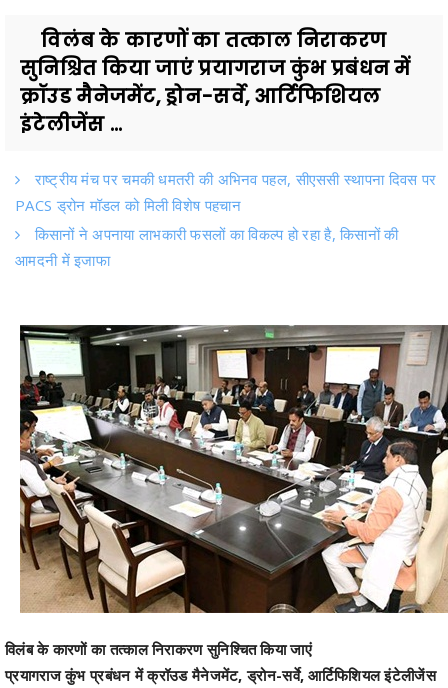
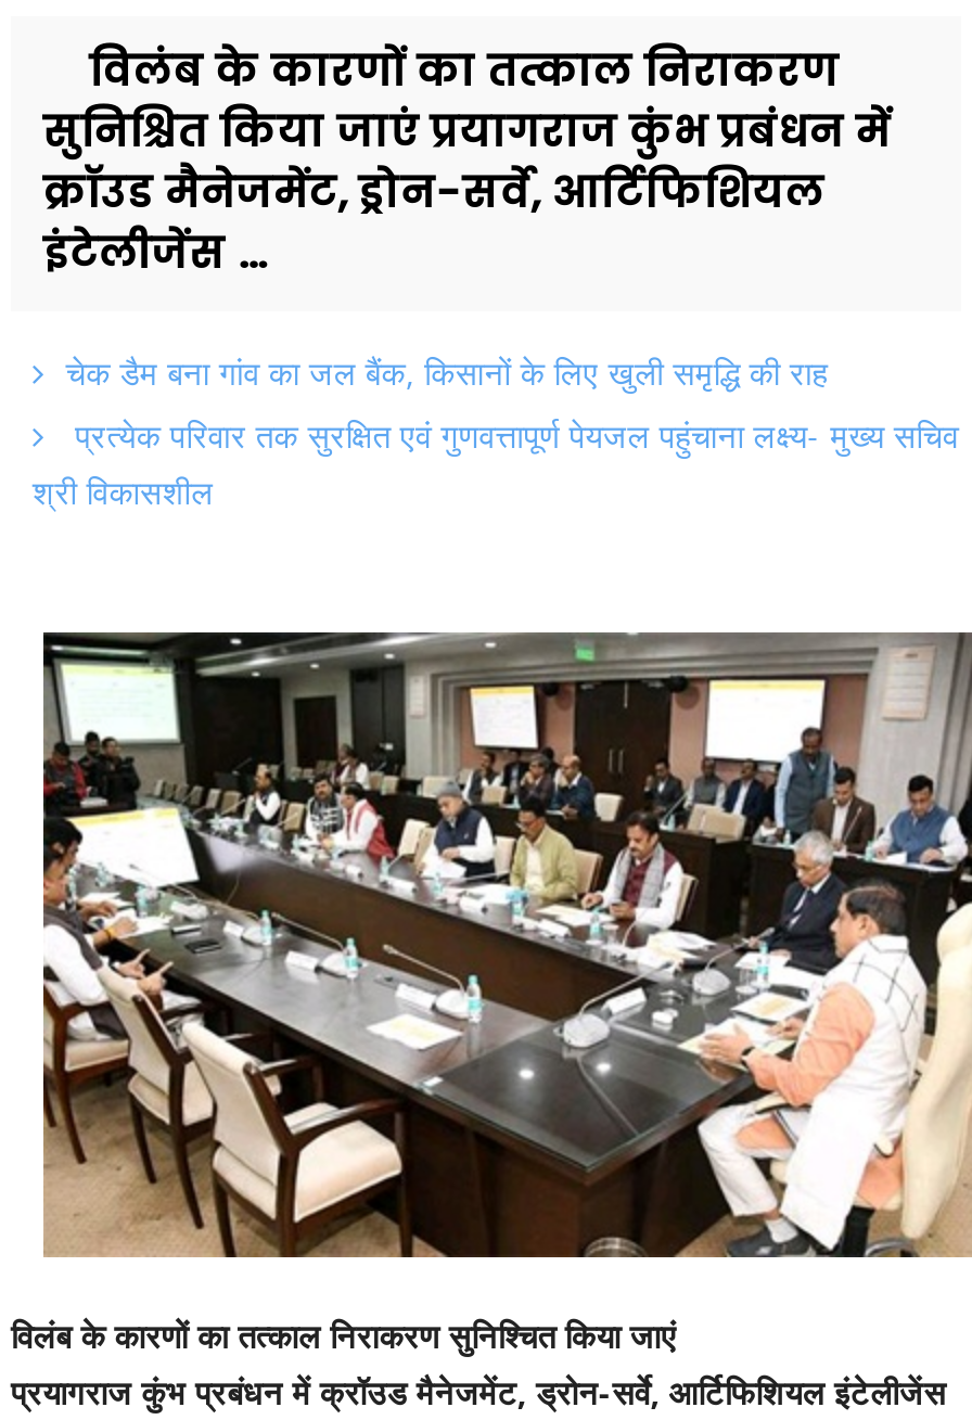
- राष्ट्रीय मंच पर चमकी धमतरी की अभिनव पहल, सीएससी स्थापना दिवस पर
- PACS ड्रोन मॉडल को मिली विशेष पहचान
- किसानों ने अपनाया लाभकारी फसलों का विकल्प हो रहा है, किसानों की
- आमदनी में इजाफा
+ चेक डैम बना गांव का जल बैंक, किसानों के लिए खुली समृद्धि की राह
+ प्रत्येक परिवार तक सुरक्षित एवं गुणवत्तापूर्ण पेयजल पहुंचाना लक्ष्य- मुख्य सचिव
+ श्री विकासशील
